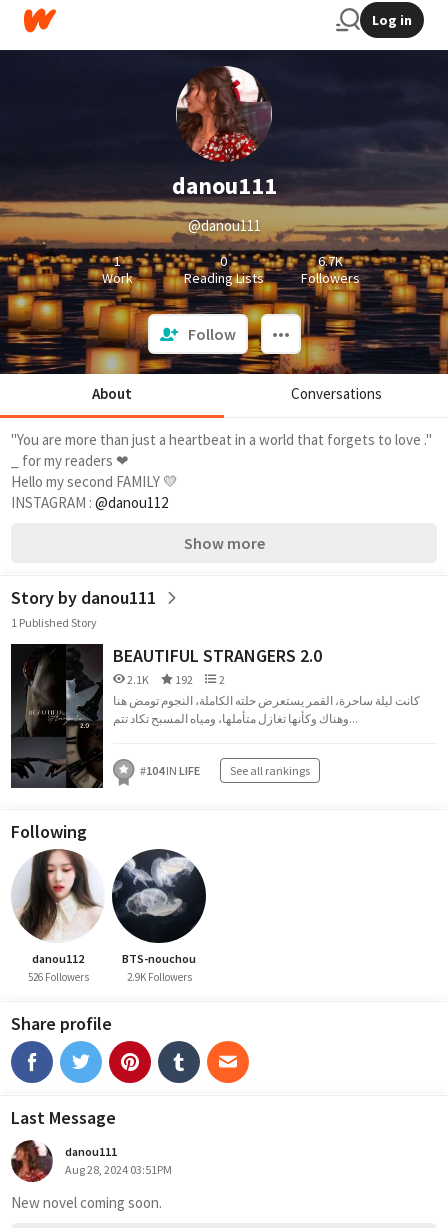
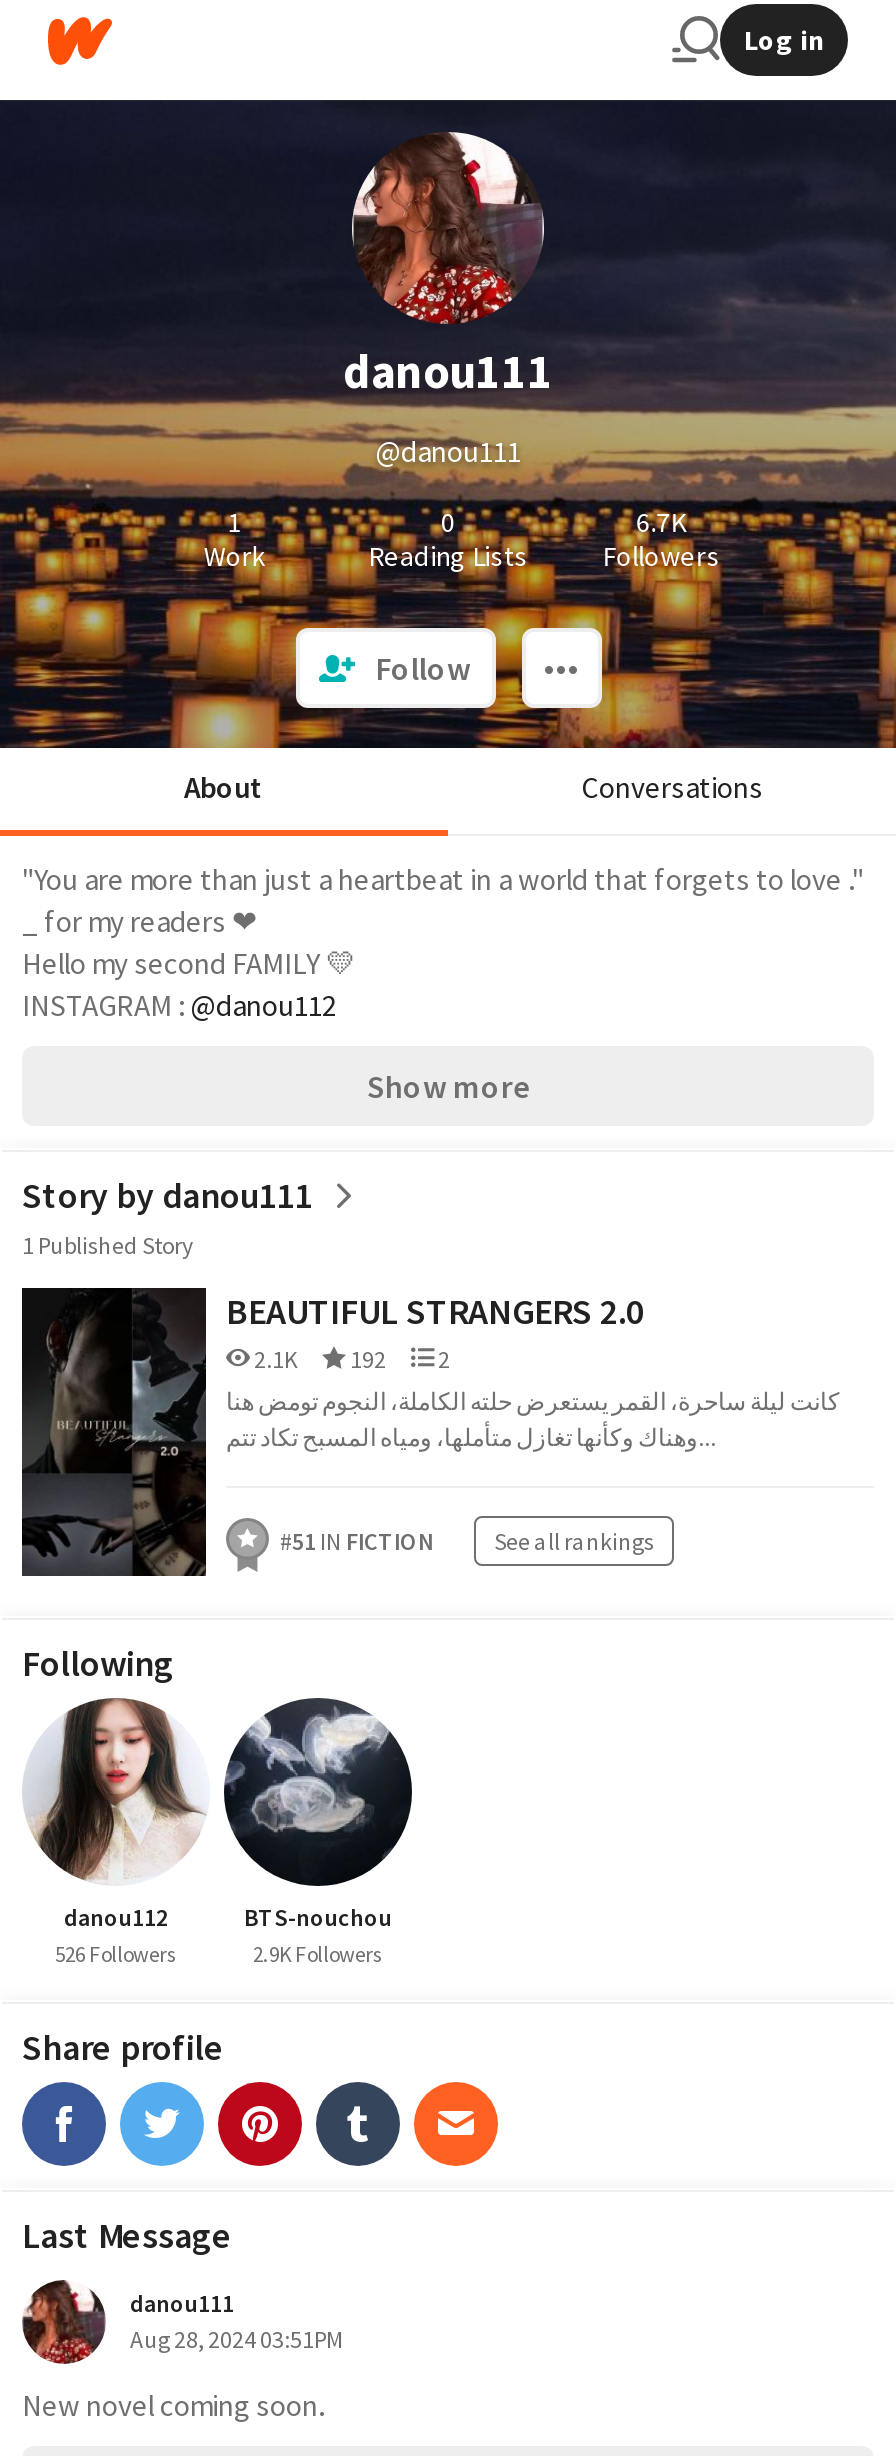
- #104 IN LIFE See all rankings
+ #51 IN FICTION See all rankings
